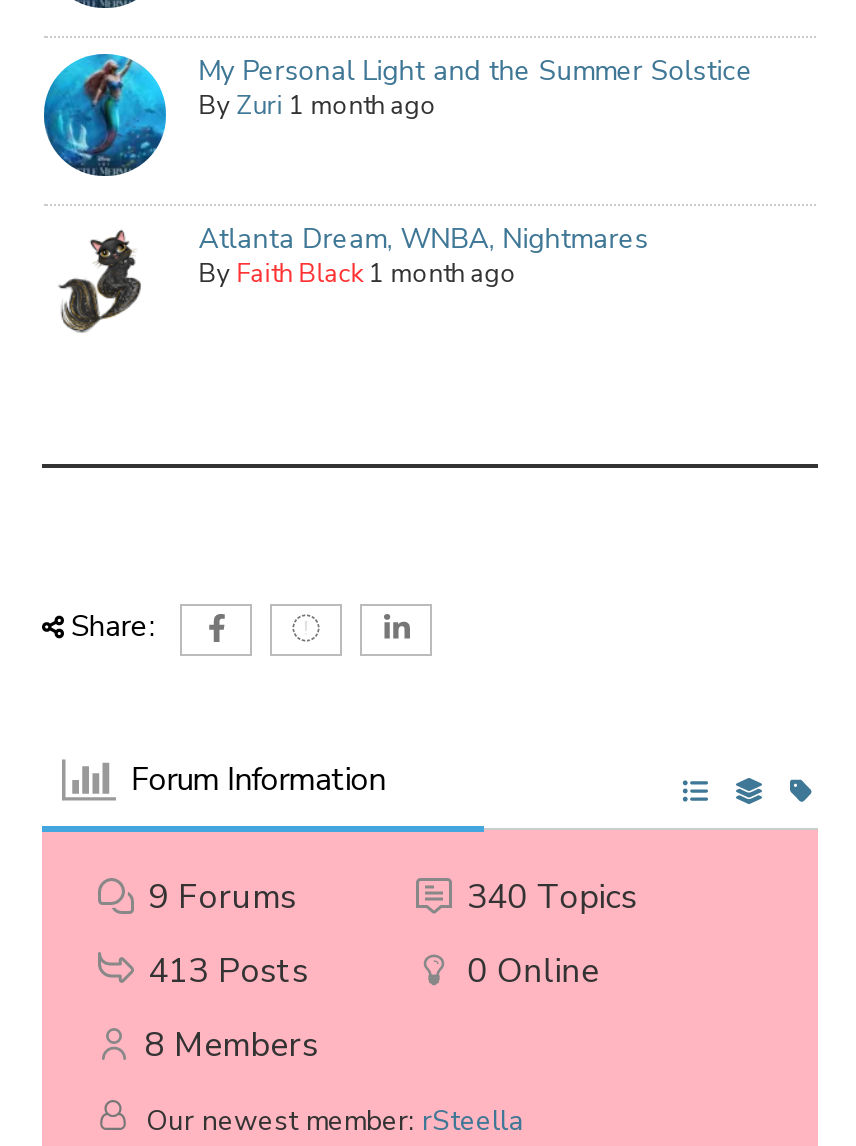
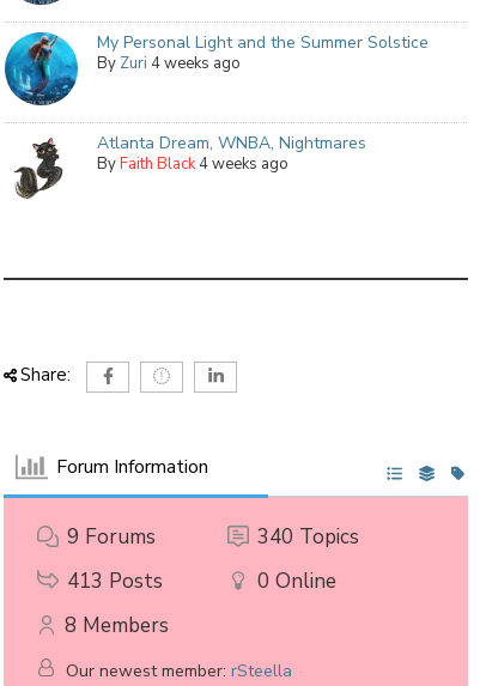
- By Zuri 1 month ago
+ By Zuri 4 weeks ago

- By Faith Black 1 month ago
+ By Faith Black 4 weeks ago
